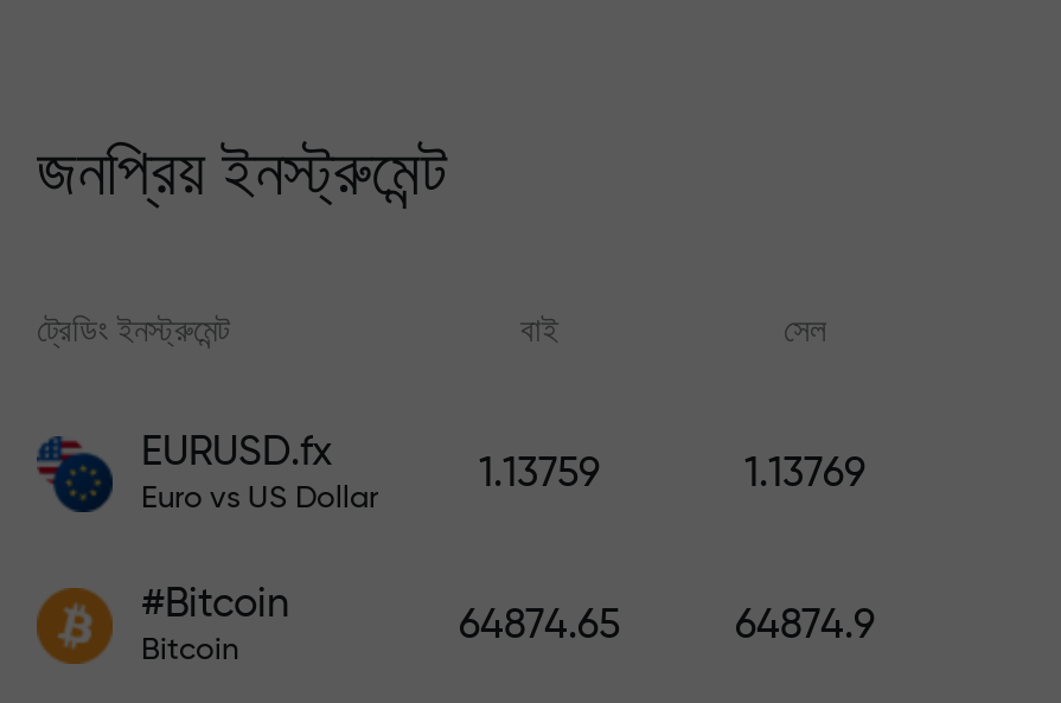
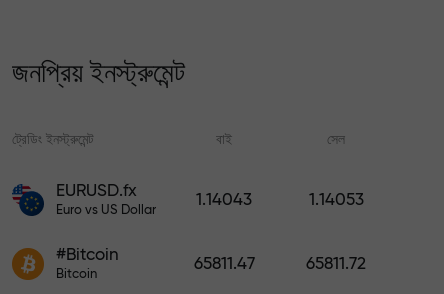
- 1.13759
+ 1.14043

- 1.13769
+ 1.14053

- 64874.65
+ 65811.47

- 64874.9
+ 65811.72
